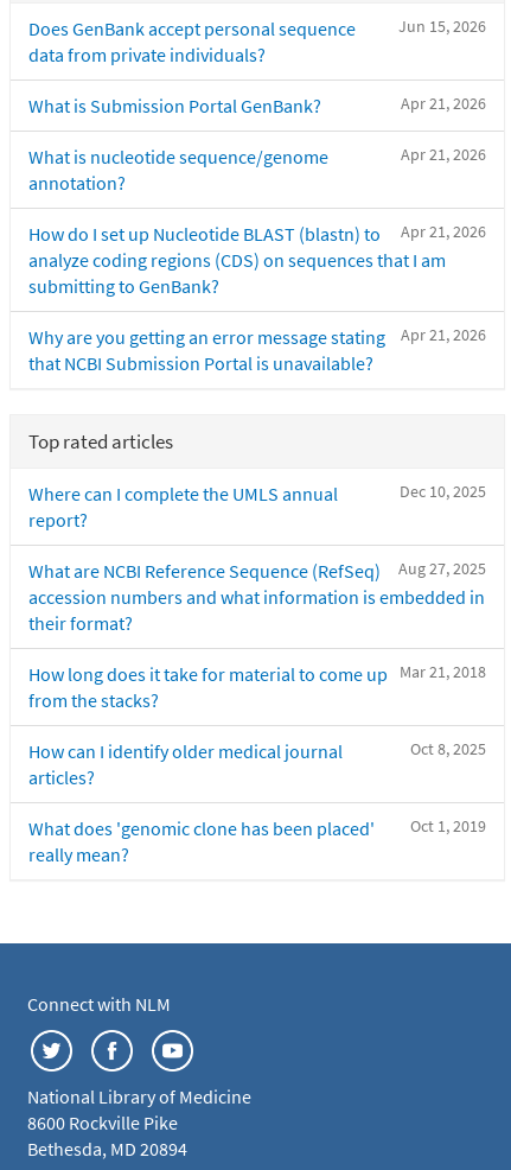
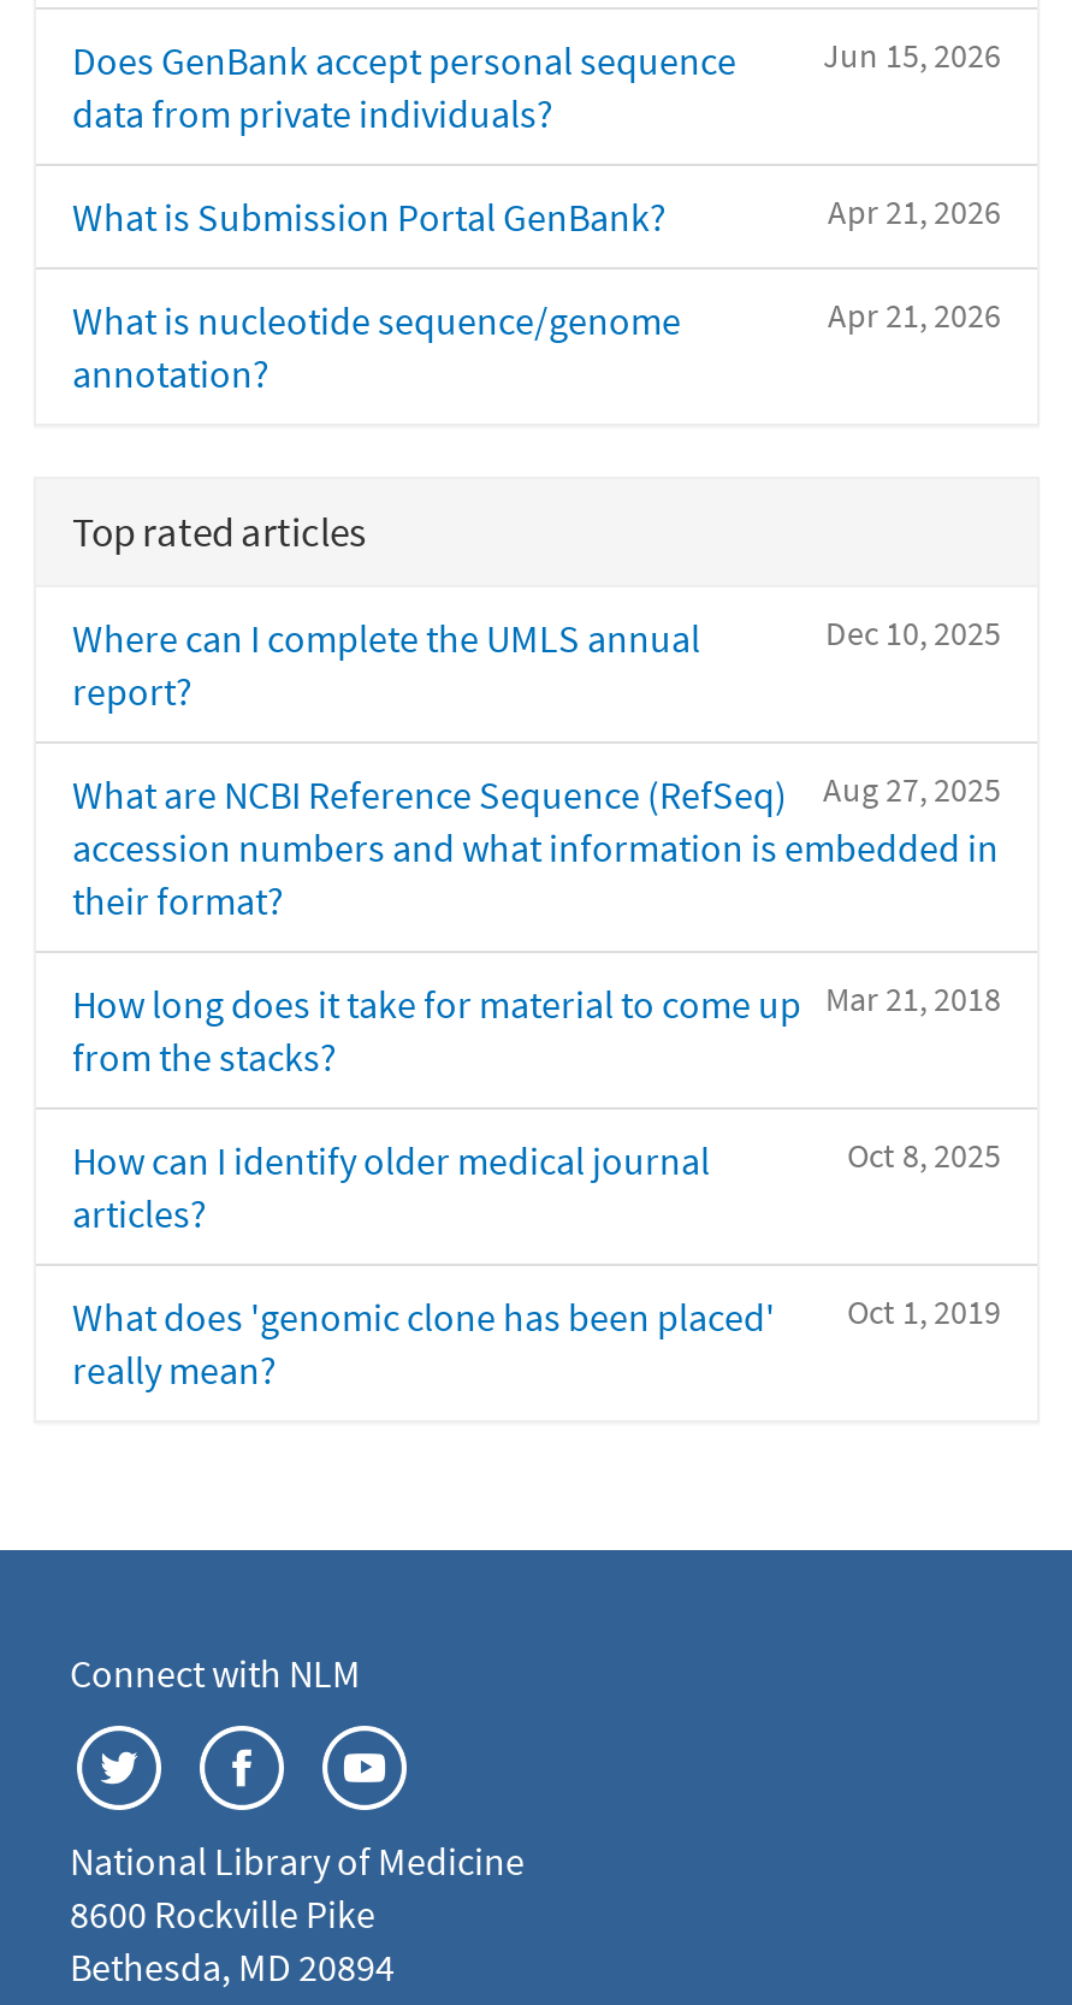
- Apr 21, 2026
- How do I set up Nucleotide BLAST (blastn) to
- analyze coding regions (CDS) on sequences that I am
- submitting to GenBank?
- Apr 21, 2026
- Why are you getting an error message stating
- that NCBI Submission Portal is unavailable?
